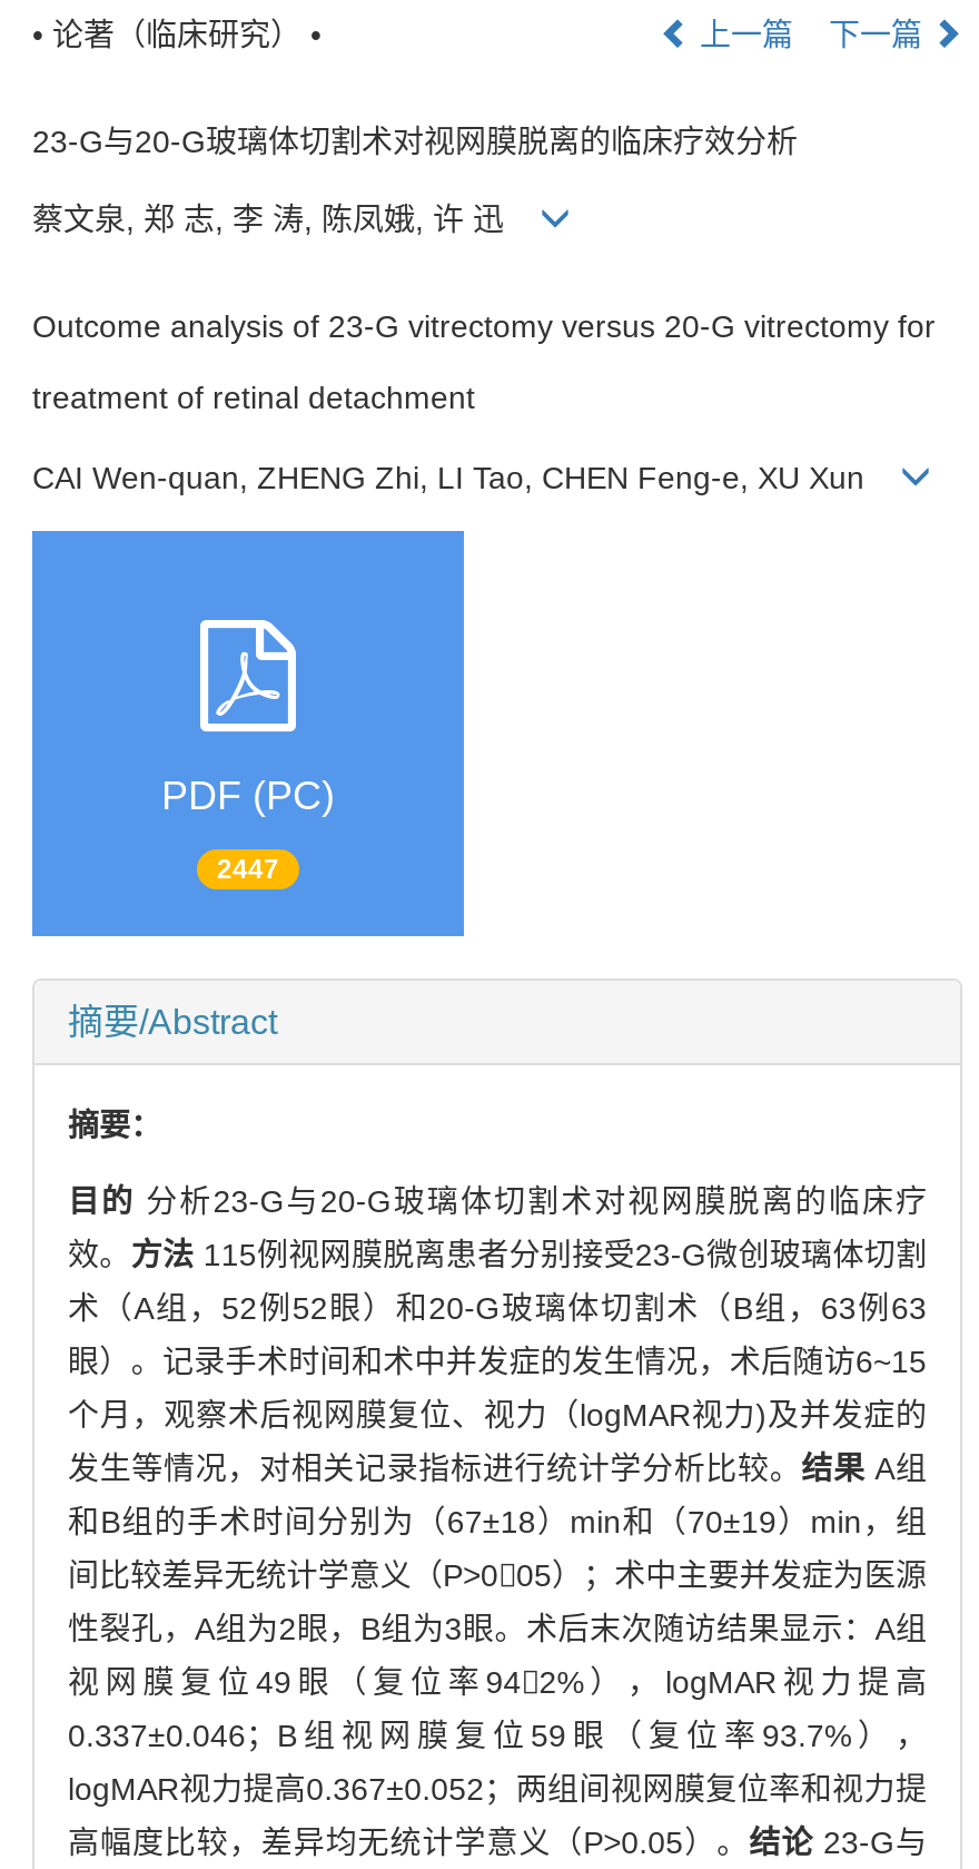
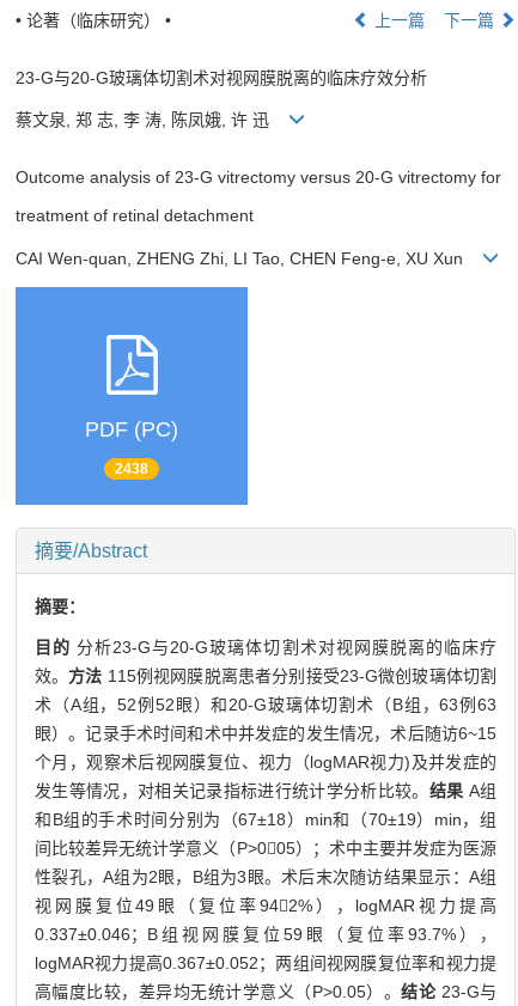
- 2447
+ 2438
